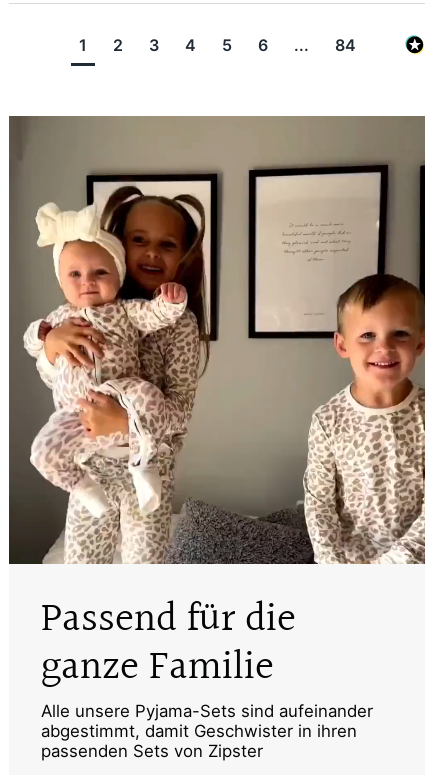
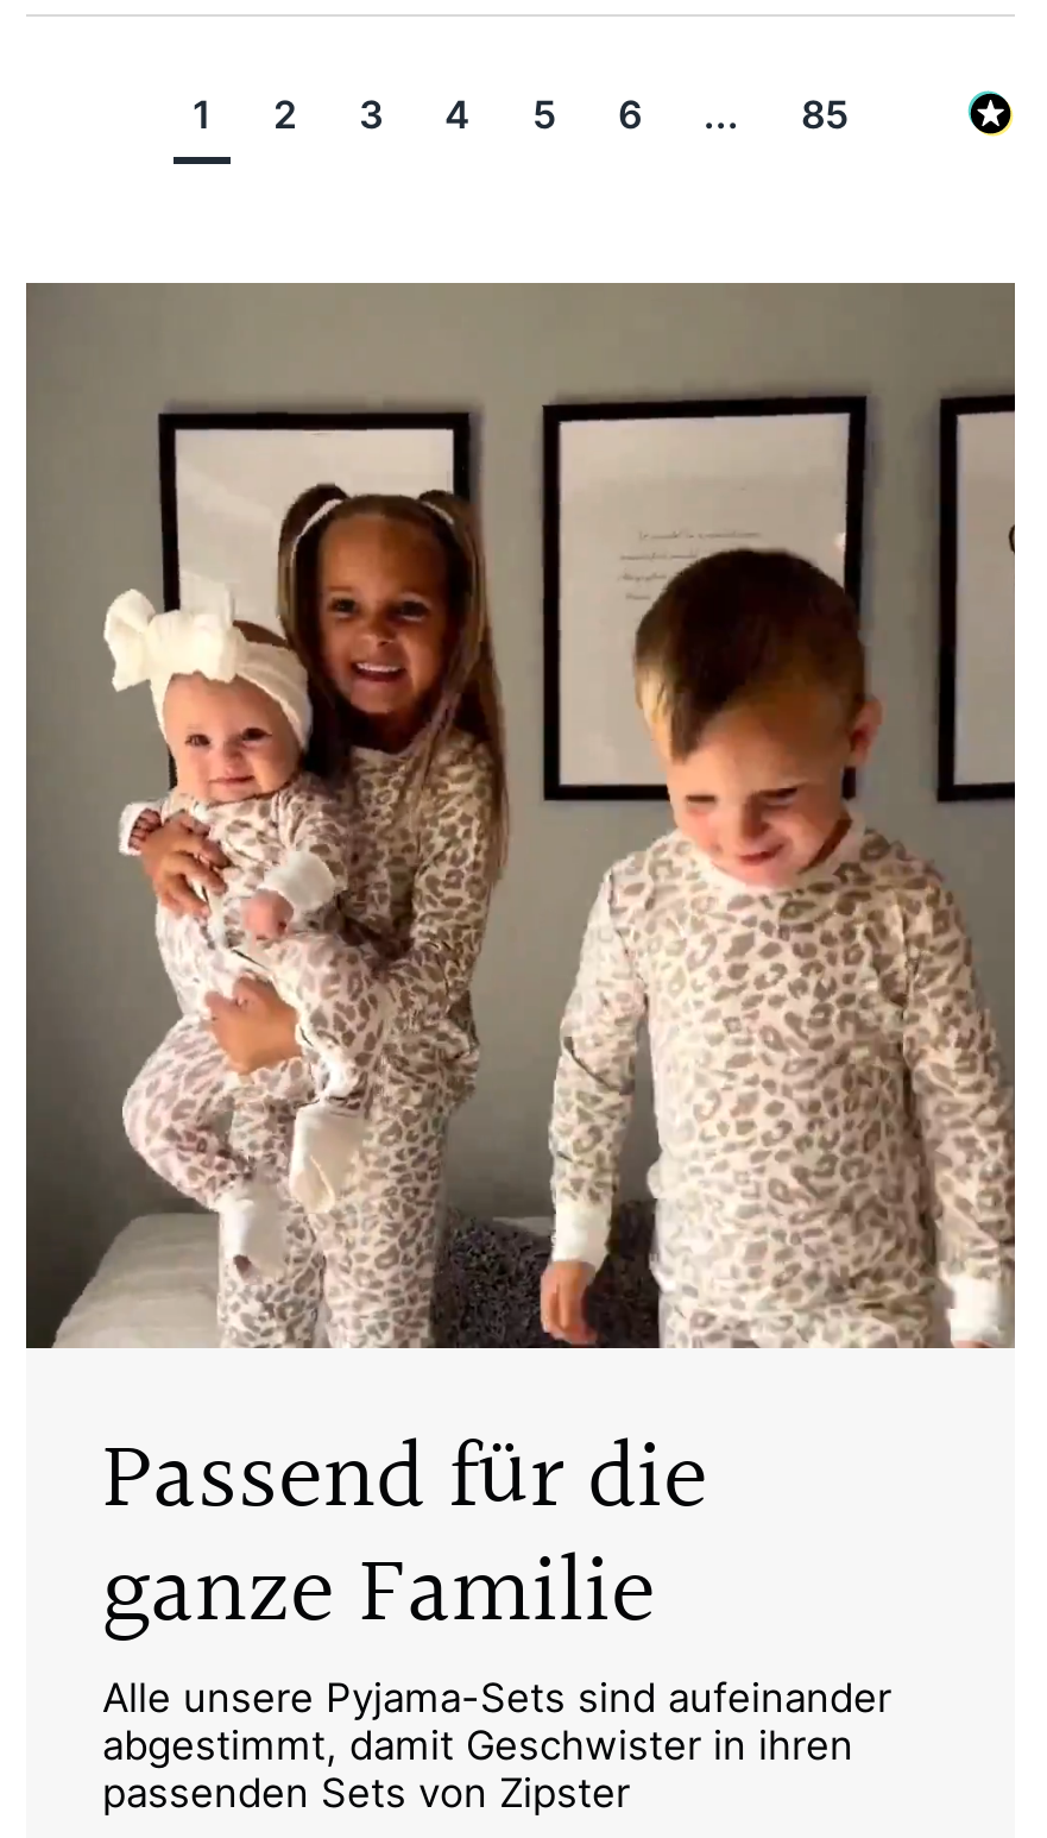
- 84
+ 85

- [image]
+ [image]
